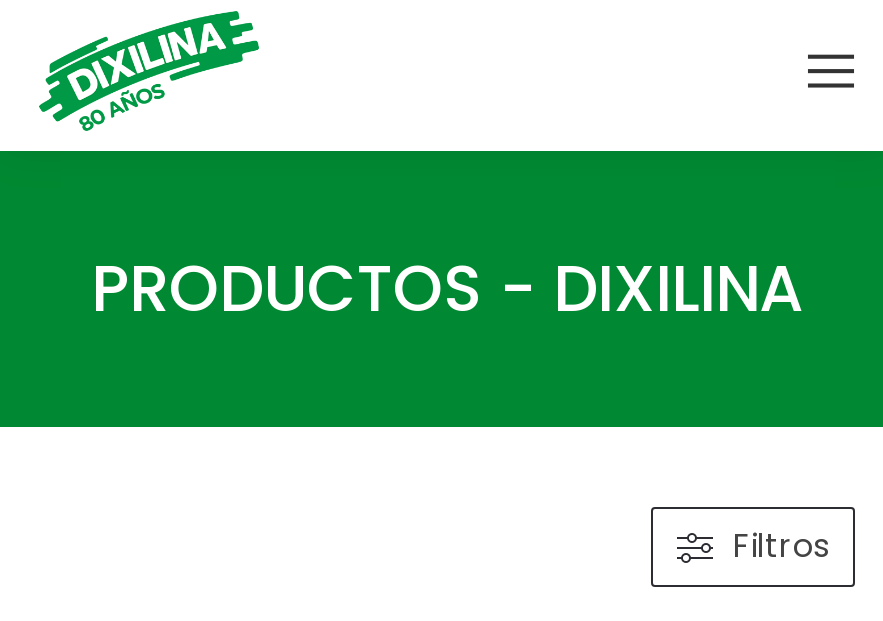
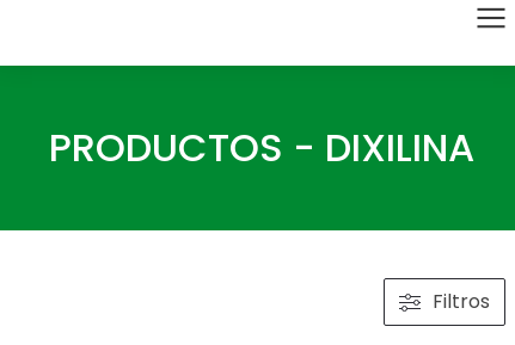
- [image]
